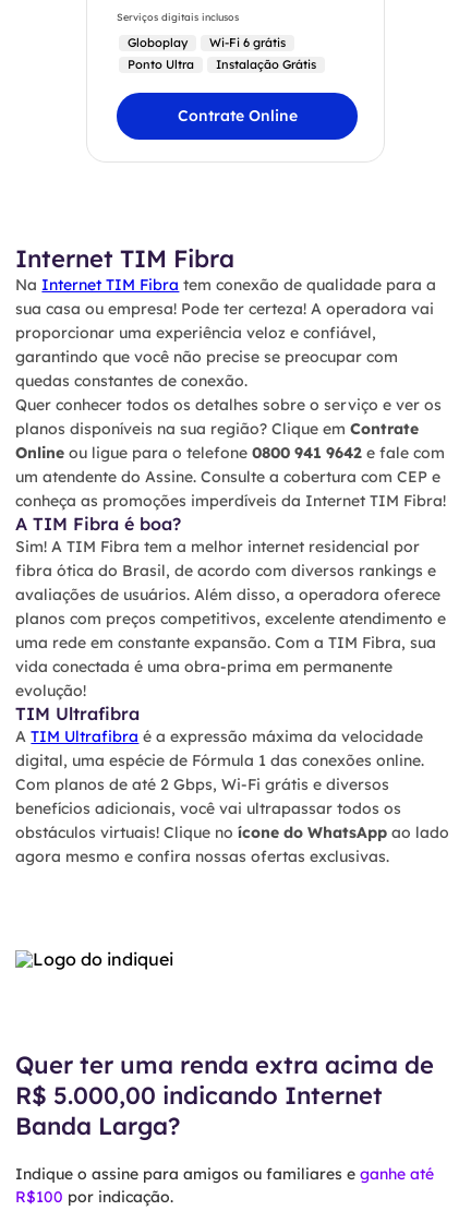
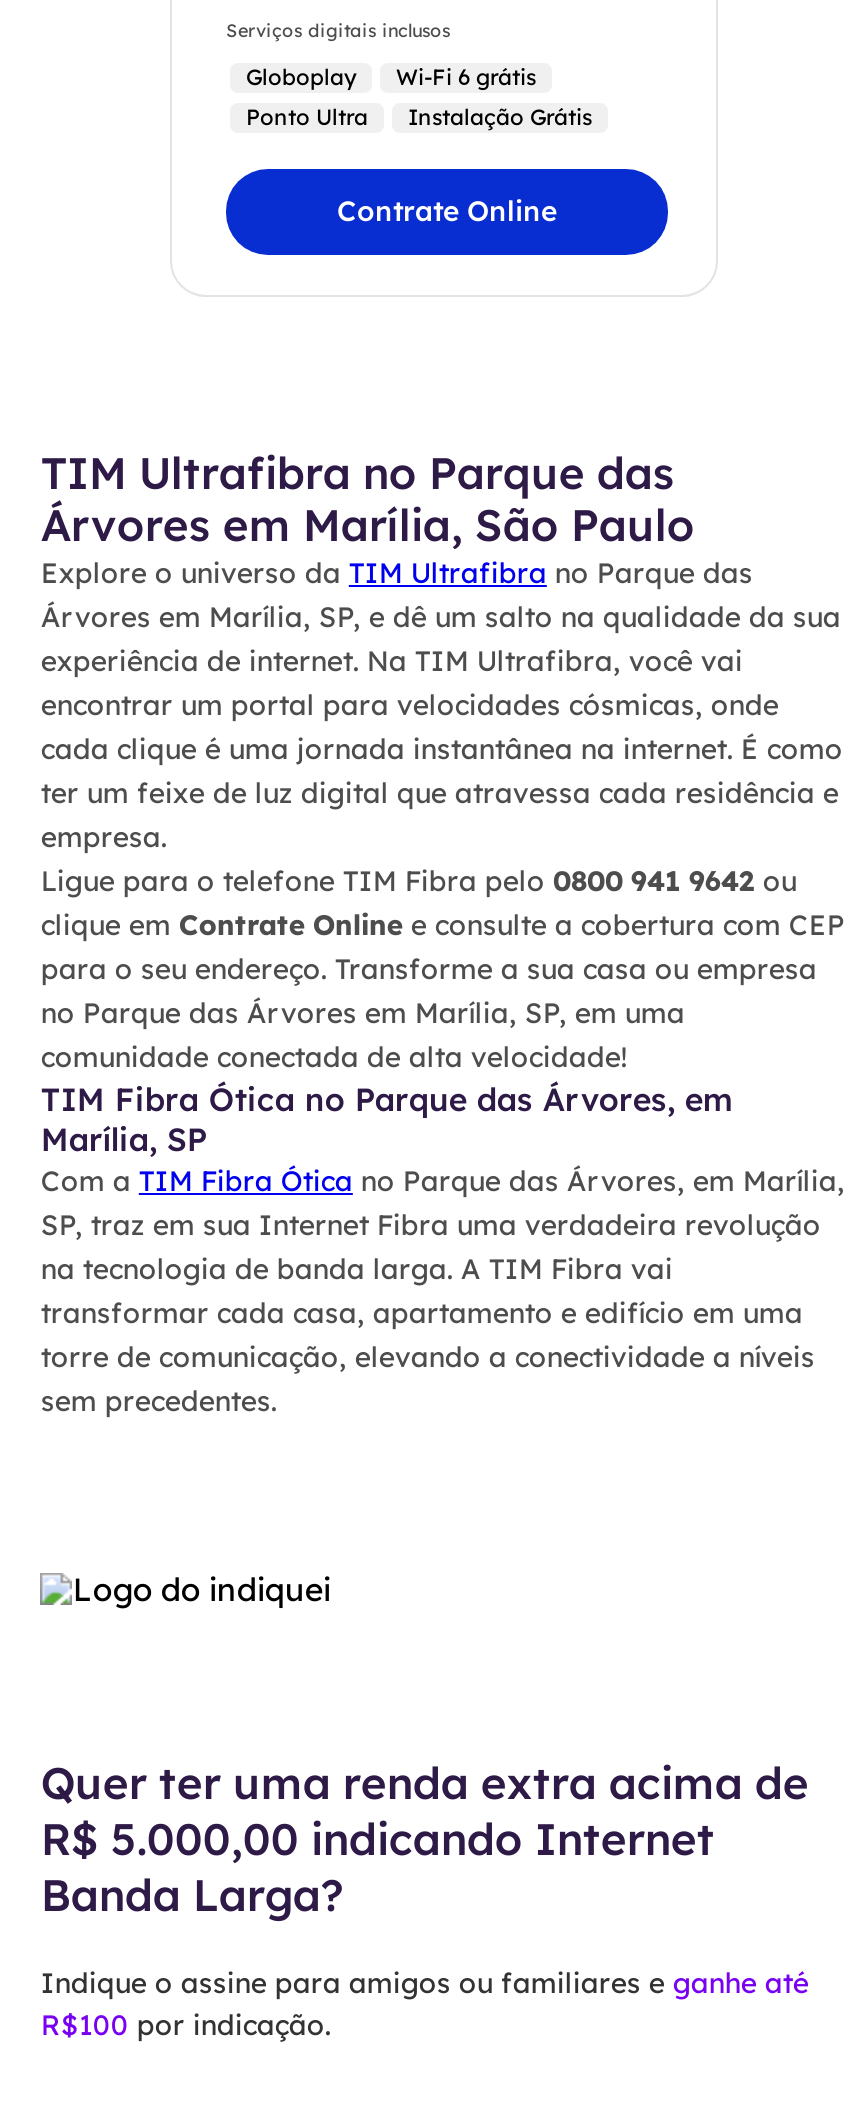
- Internet TIM Fibra
- Na Internet TIM Fibra tem conexão de qualidade para a
- sua casa ou empresa! Pode ter certeza! A operadora vai
- proporcionar uma experiência veloz e confiável,
- garantindo que você não precise se preocupar com
- quedas constantes de conexão.
- Quer conhecer todos os detalhes sobre o serviço e ver os
- planos disponíveis na sua região? Clique em Contrate
- Online ou ligue para o telefone 0800 941 9642 e fale com
- um atendente do Assine. Consulte a cobertura com CEP e
- conheça as promoções imperdíveis da Internet TIM Fibra!
- A TIM Fibra é boa?
- Sim! A TIM Fibra tem a melhor internet residencial por
- fibra ótica do Brasil, de acordo com diversos rankings e
- avaliações de usuários. Além disso, a operadora oferece
- planos com preços competitivos, excelente atendimento e
- uma rede em constante expansão. Com a TIM Fibra, sua
- vida conectada é uma obra-prima em permanente
- evolução!
- TIM Ultrafibra
- A TIM Ultrafibra é a expressão máxima da velocidade
- digital, uma espécie de Fórmula 1 das conexões online.
- Com planos de até 2 Gbps, Wi-Fi grátis e diversos
- benefícios adicionais, você vai ultrapassar todos os
- obstáculos virtuais! Clique no ícone do WhatsApp ao lado
- agora mesmo e confira nossas ofertas exclusivas.
+ TIM Ultrafibra no Parque das
+ Árvores em Marília, São Paulo
+ Explore o universo da TIM Ultrafibra no Parque das
+ Árvores em Marília, SP, e dê um salto na qualidade da sua
+ experiência de internet. Na TIM Ultrafibra, você vai
+ encontrar um portal para velocidades cósmicas, onde
+ cada clique é uma jornada instantânea na internet. É como
+ ter um feixe de luz digital que atravessa cada residência e
+ empresa.
+ Ligue para o telefone TIM Fibra pelo 0800 941 9642 ou
+ clique em Contrate Online e consulte a cobertura com CEP
+ para o seu endereço. Transforme a sua casa ou empresa
+ no Parque das Árvores em Marília, SP, em uma
+ comunidade conectada de alta velocidade!
+ TIM Fibra Ótica no Parque das Árvores, em
+ Marília, SP
+ Com a TIM Fibra Ótica no Parque das Árvores, em Marília,
+ SP, traz em sua Internet Fibra uma verdadeira revolução
+ na tecnologia de banda larga. A TIM Fibra vai
+ transformar cada casa, apartamento e edifício em uma
+ torre de comunicação, elevando a conectividade a níveis
+ sem precedentes.
